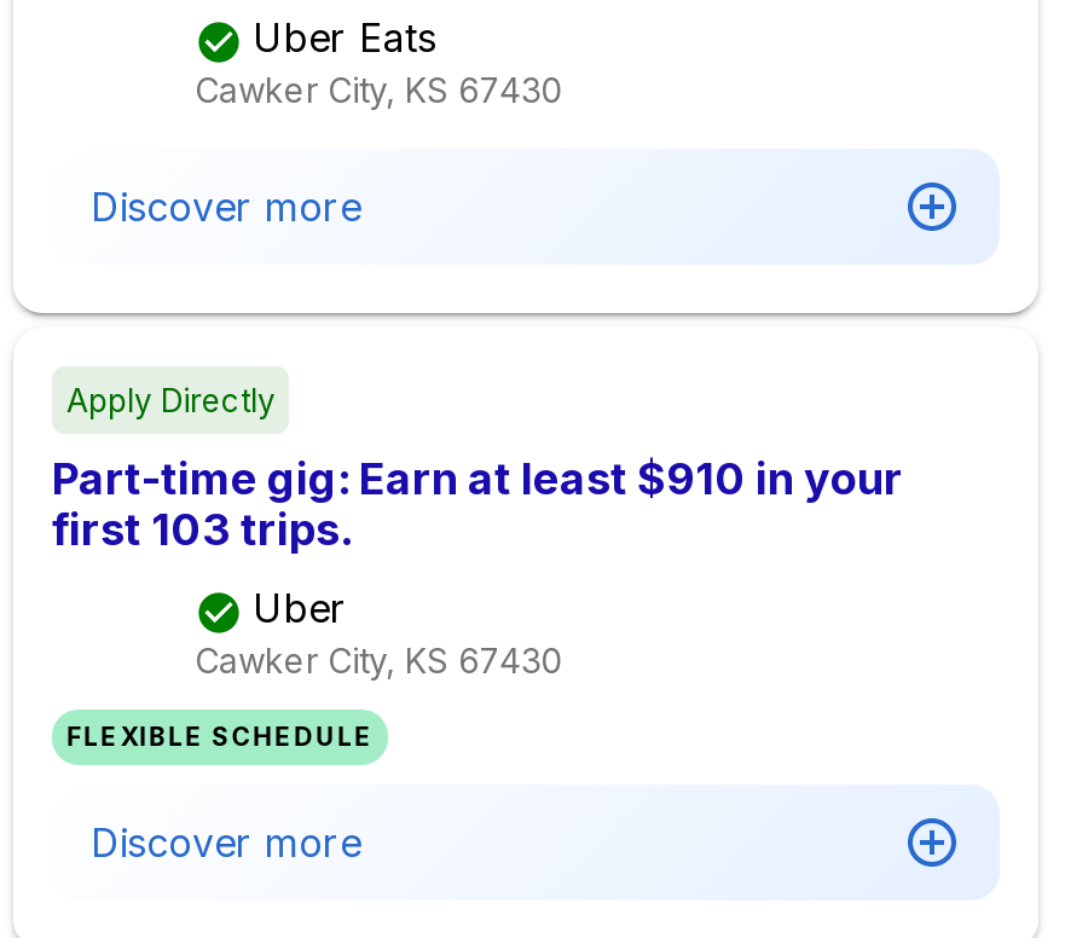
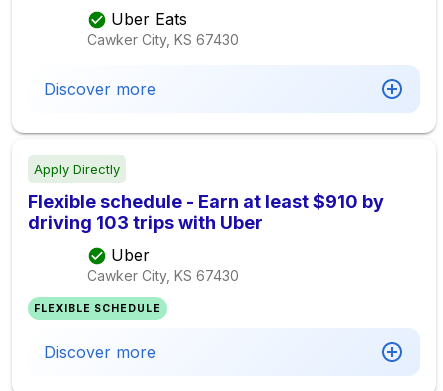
- Part-time gig: Earn at least $910 in your
- first 103 trips.
+ Flexible schedule - Earn at least $910 by
+ driving 103 trips with Uber
